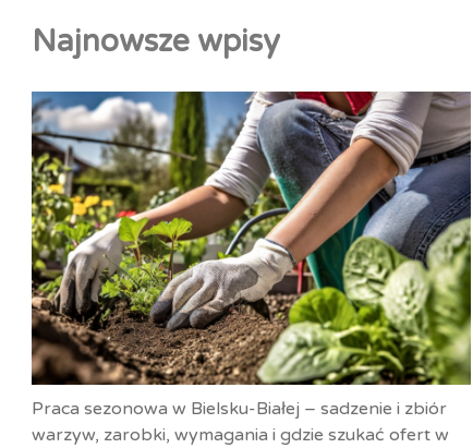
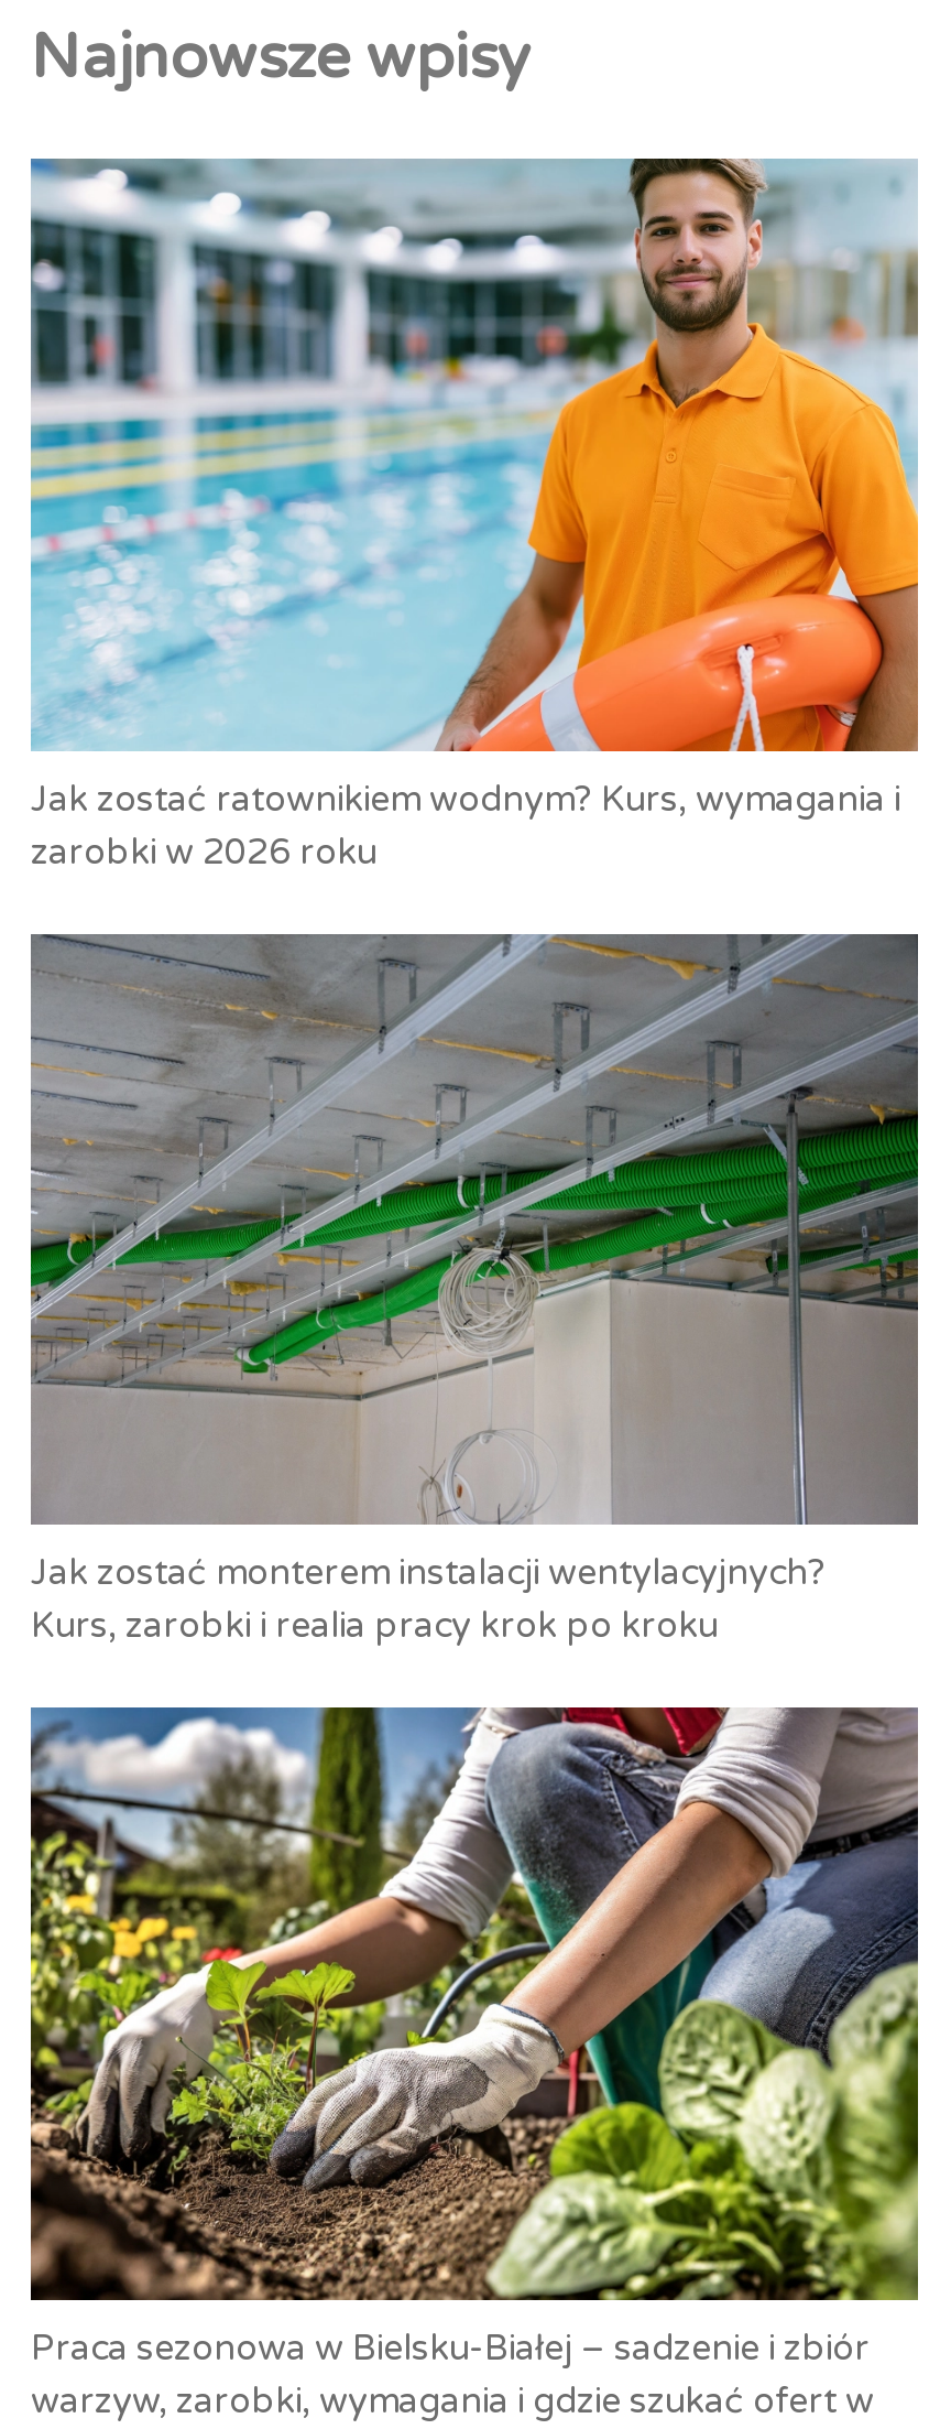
+ [image]
+ Jak zostać ratownikiem wodnym? Kurs, wymagania i
+ zarobki w 2026 roku

+ [image]
+ Jak zostać monterem instalacji wentylacyjnych?
+ Kurs, zarobki i realia pracy krok po kroku
